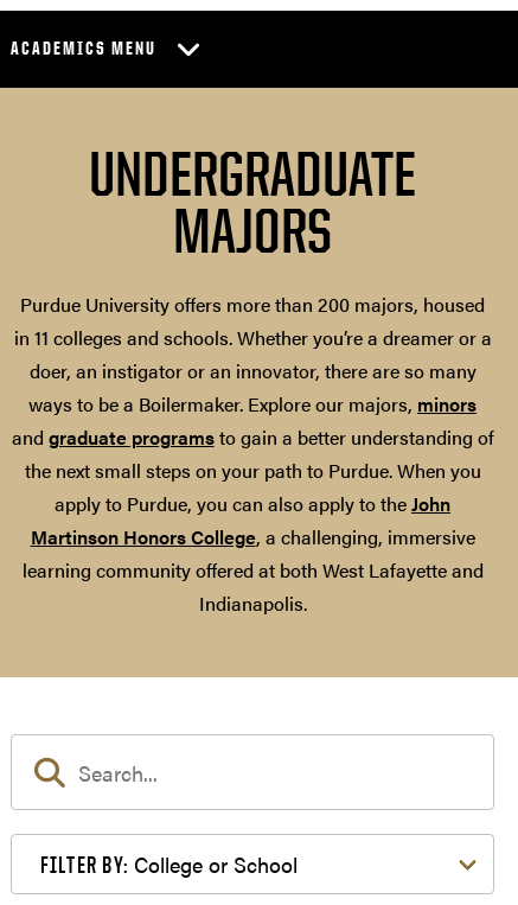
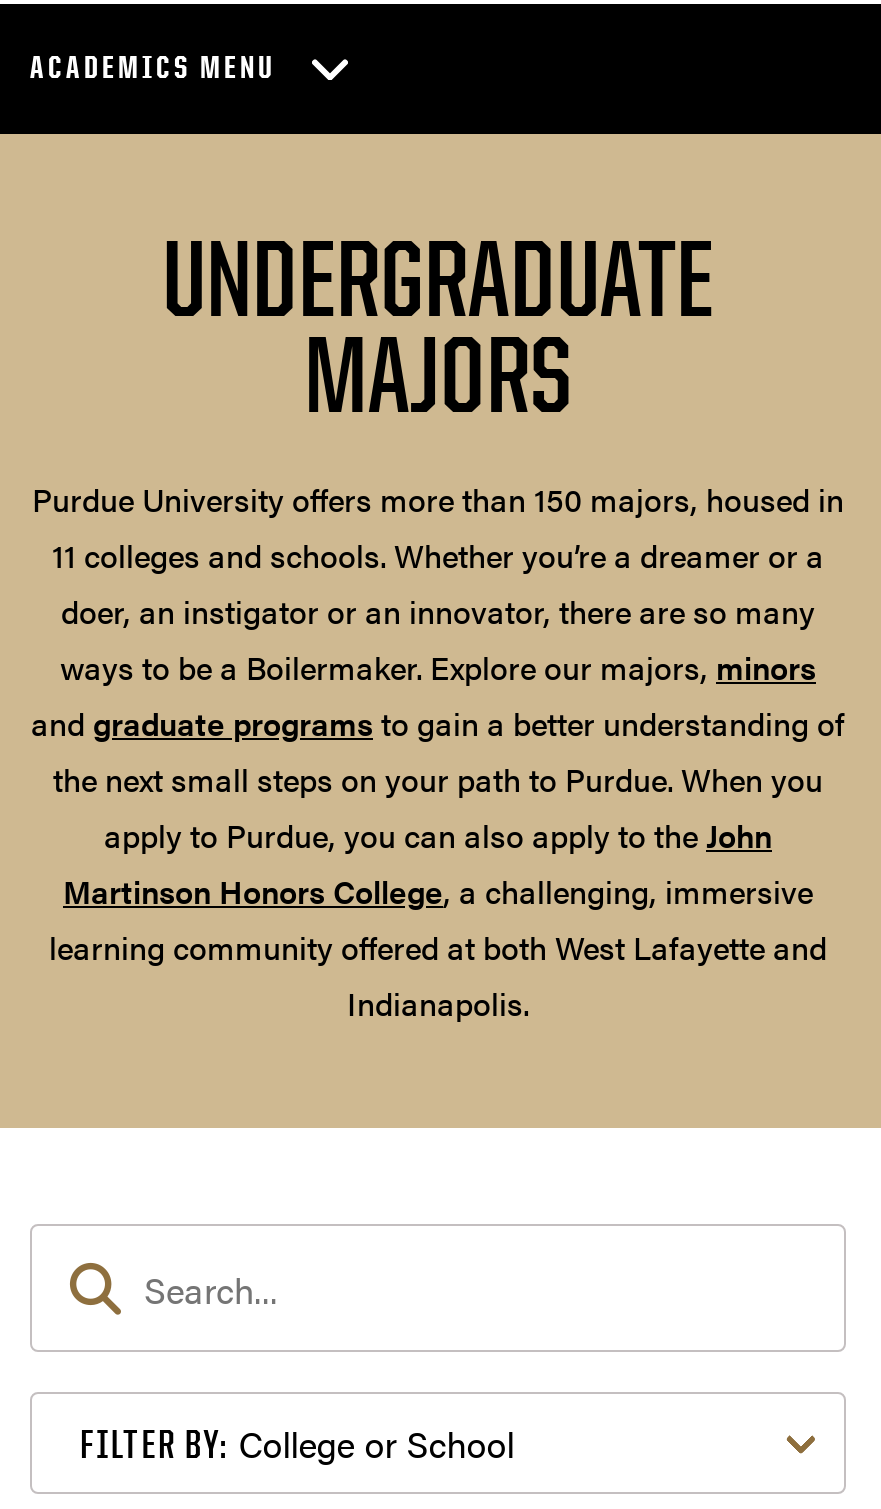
- Purdue University offers more than 200 majors, housed
- in 11 colleges and schools. Whether you’re a dreamer or a
+ Purdue University offers more than 150 majors, housed in
+ 11 colleges and schools. Whether you’re a dreamer or a
